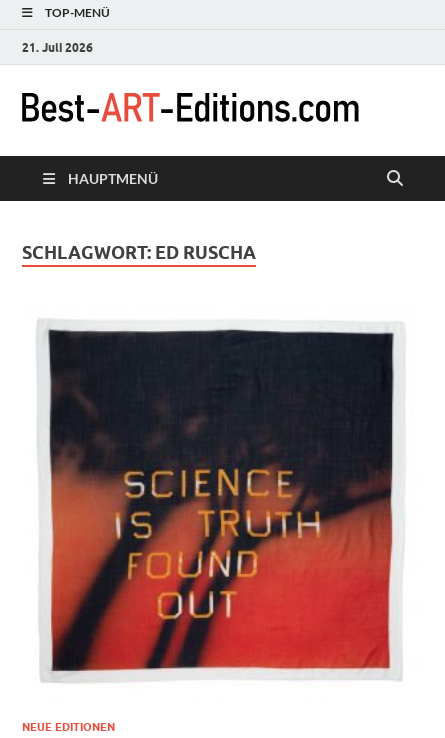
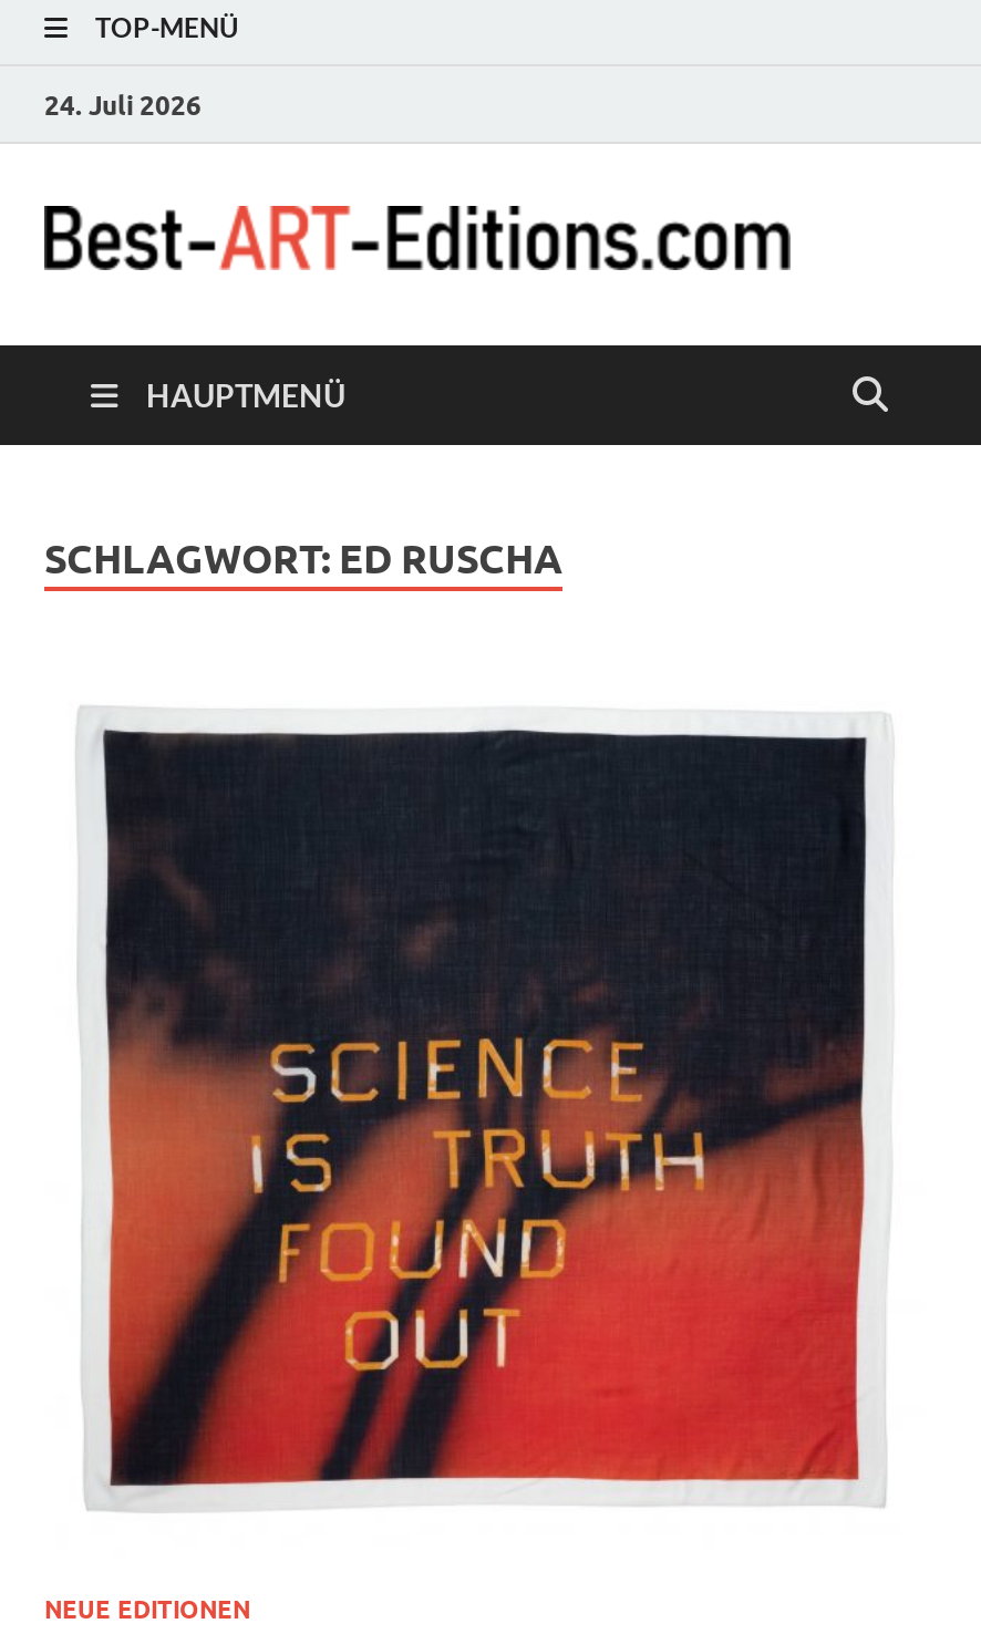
- 21. Juli 2026
+ 24. Juli 2026
